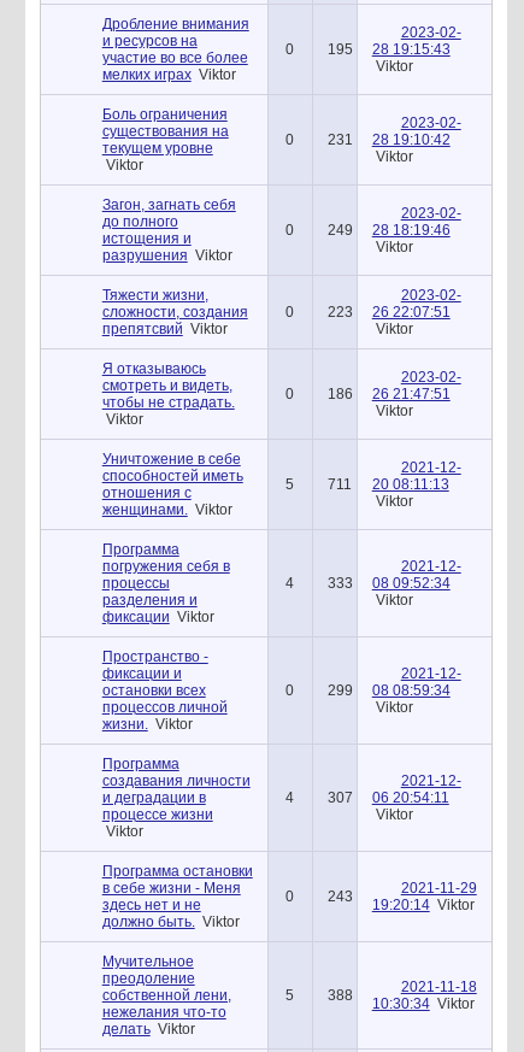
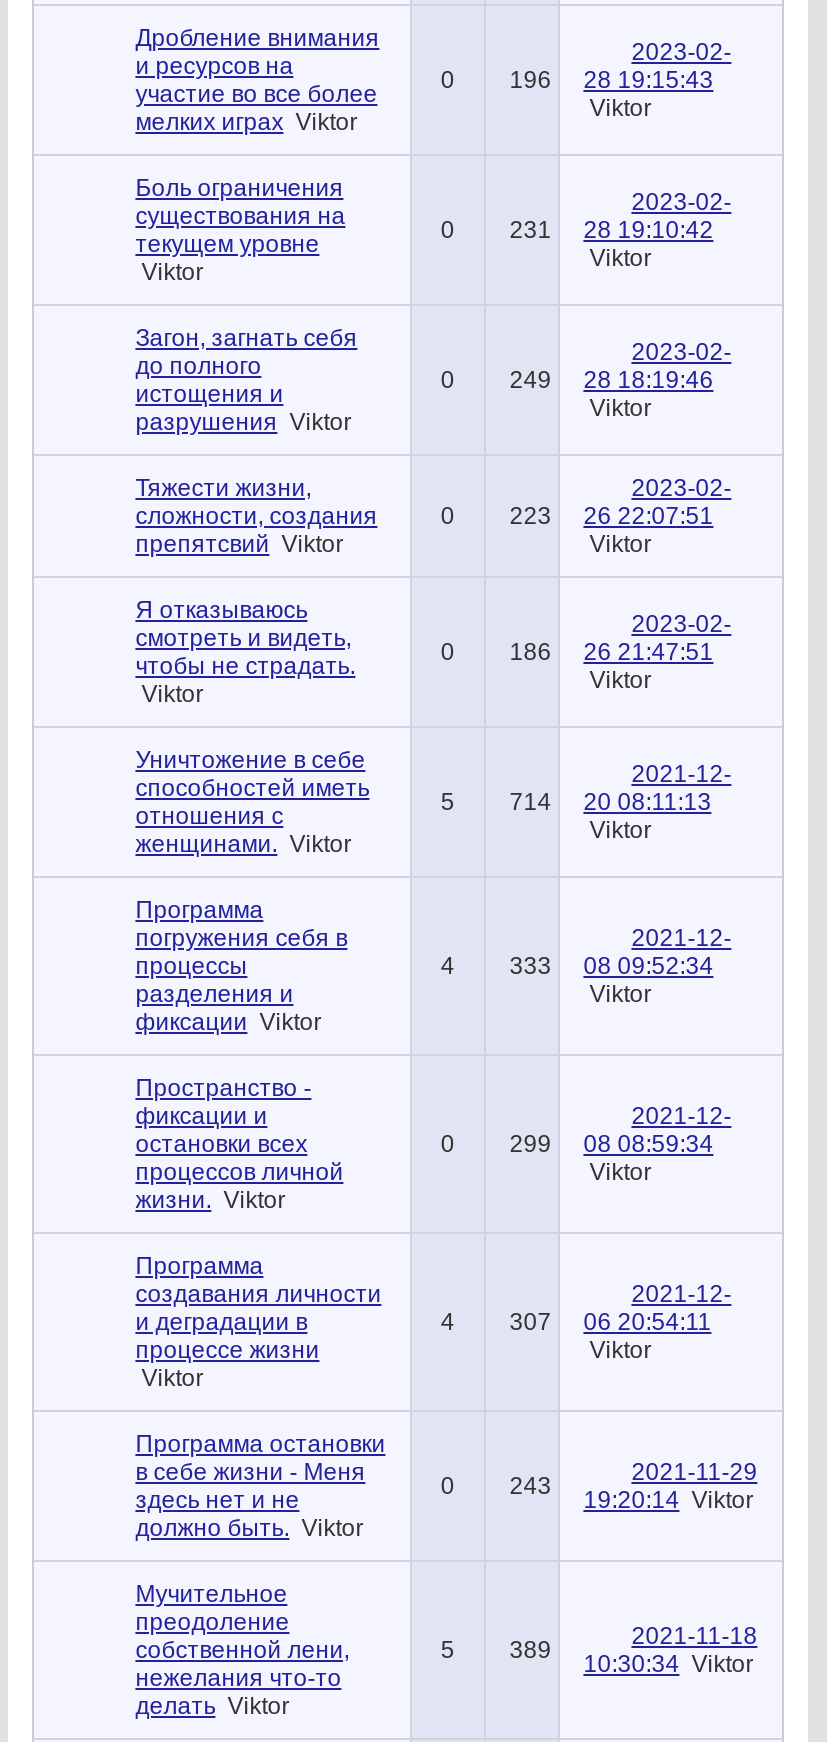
- 0 195 28 19:15:43
+ 0 196 28 19:15:43

- 5 711 20 08:11:13
+ 5 714 20 08:11:13

- 5 388 10:30:34 Viktor
+ 5 389 10:30:34 Viktor
